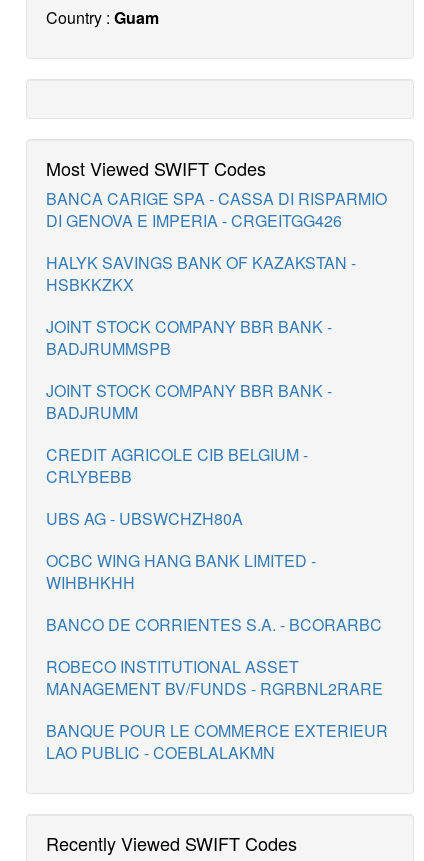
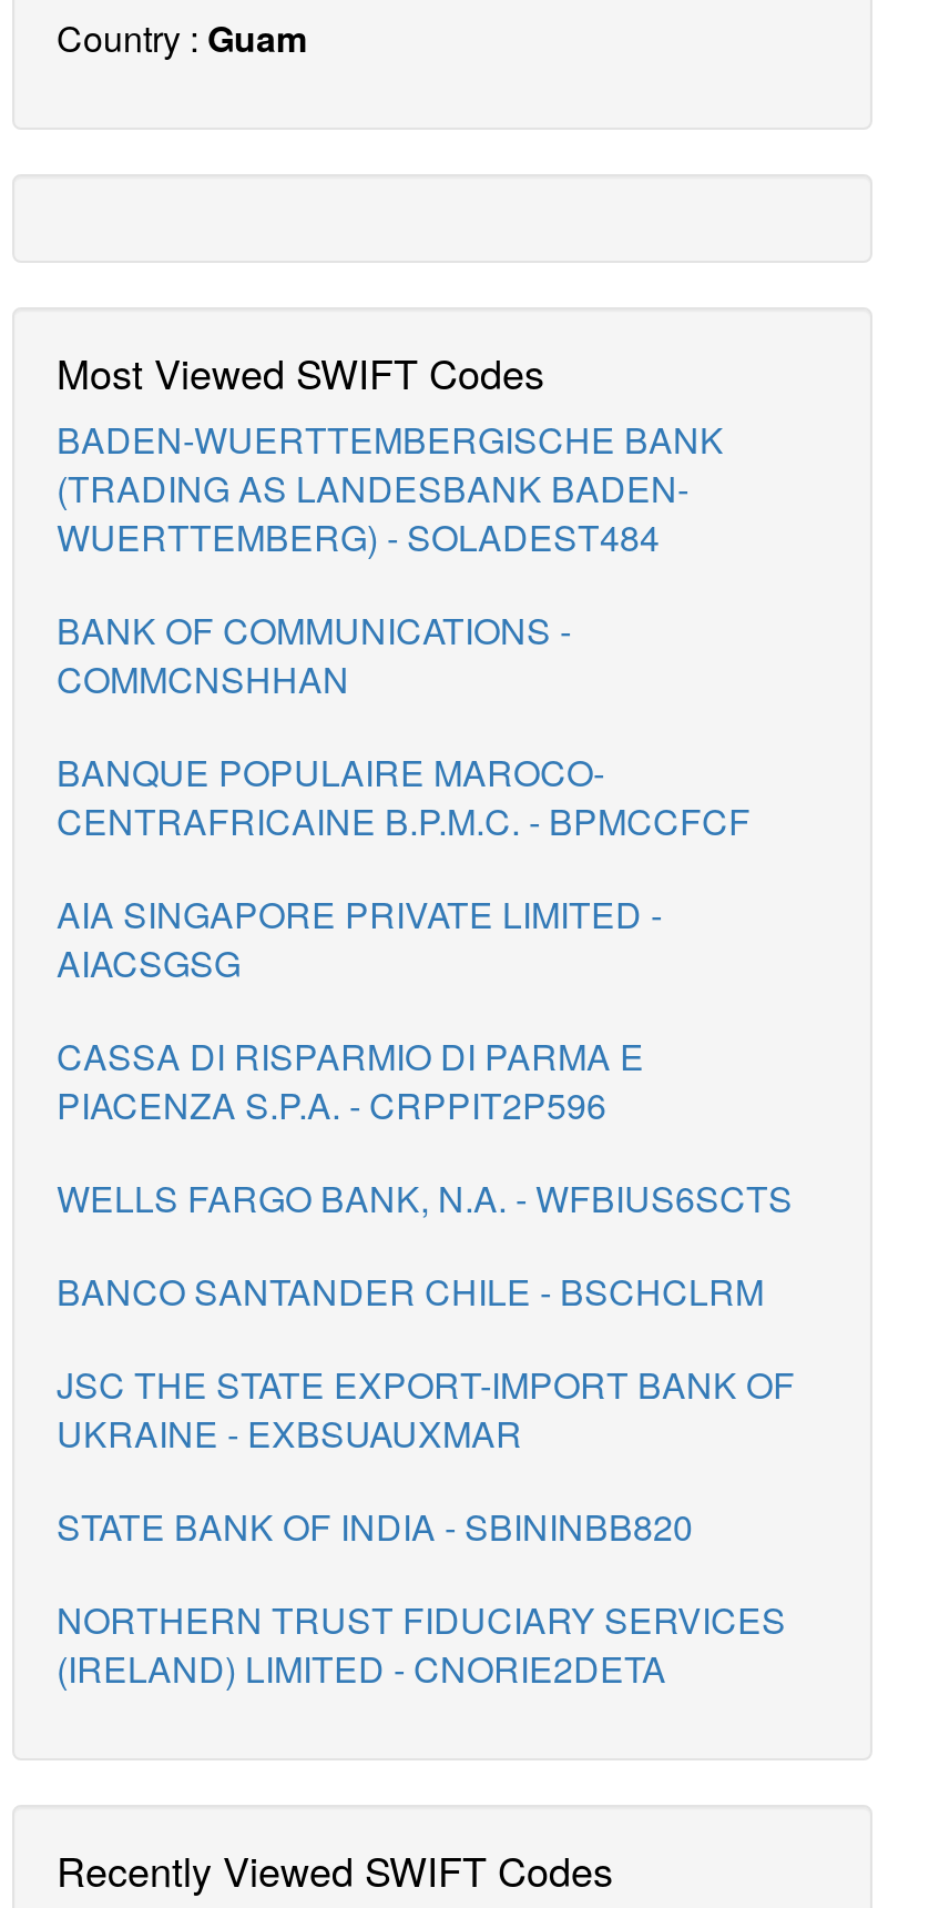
- BANCA CARIGE SPA - CASSA DI RISPARMIO
- DI GENOVA E IMPERIA - CRGEITGG426
+ BADEN-WUERTTEMBERGISCHE BANK
+ (TRADING AS LANDESBANK BADEN-
+ WUERTTEMBERG) - SOLADEST484

- HALYK SAVINGS BANK OF KAZAKSTAN -
- HSBKKZKX
+ BANK OF COMMUNICATIONS -
+ COMMCNSHHAN

- JOINT STOCK COMPANY BBR BANK -
- BADJRUMMSPB
+ BANQUE POPULAIRE MAROCO-
+ CENTRAFRICAINE B.P.M.C. - BPMCCFCF

- JOINT STOCK COMPANY BBR BANK -
- BADJRUMM
+ AIA SINGAPORE PRIVATE LIMITED -
+ AIACSGSG

- CREDIT AGRICOLE CIB BELGIUM -
- CRLYBEBB
+ CASSA DI RISPARMIO DI PARMA E
+ PIACENZA S.P.A. - CRPPIT2P596

- UBS AG - UBSWCHZH80A
+ WELLS FARGO BANK, N.A. - WFBIUS6SCTS

- OCBC WING HANG BANK LIMITED -
- WIHBHKHH
+ BANCO SANTANDER CHILE - BSCHCLRM

- BANCO DE CORRIENTES S.A. - BCORARBC
+ JSC THE STATE EXPORT-IMPORT BANK OF
+ UKRAINE - EXBSUAUXMAR

- ROBECO INSTITUTIONAL ASSET
- MANAGEMENT BV/FUNDS - RGRBNL2RARE
+ STATE BANK OF INDIA - SBININBB820

- BANQUE POUR LE COMMERCE EXTERIEUR
- LAO PUBLIC - COEBLALAKMN
+ NORTHERN TRUST FIDUCIARY SERVICES
+ (IRELAND) LIMITED - CNORIE2DETA
